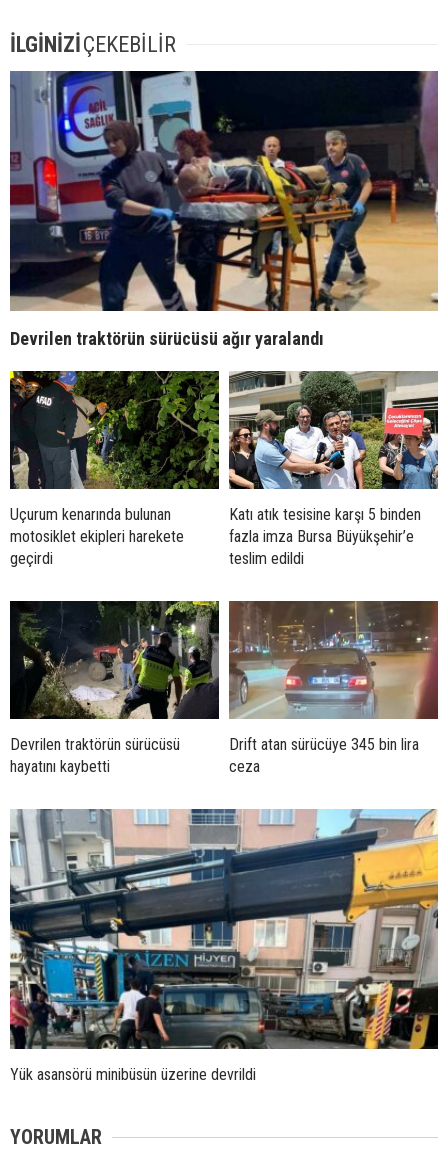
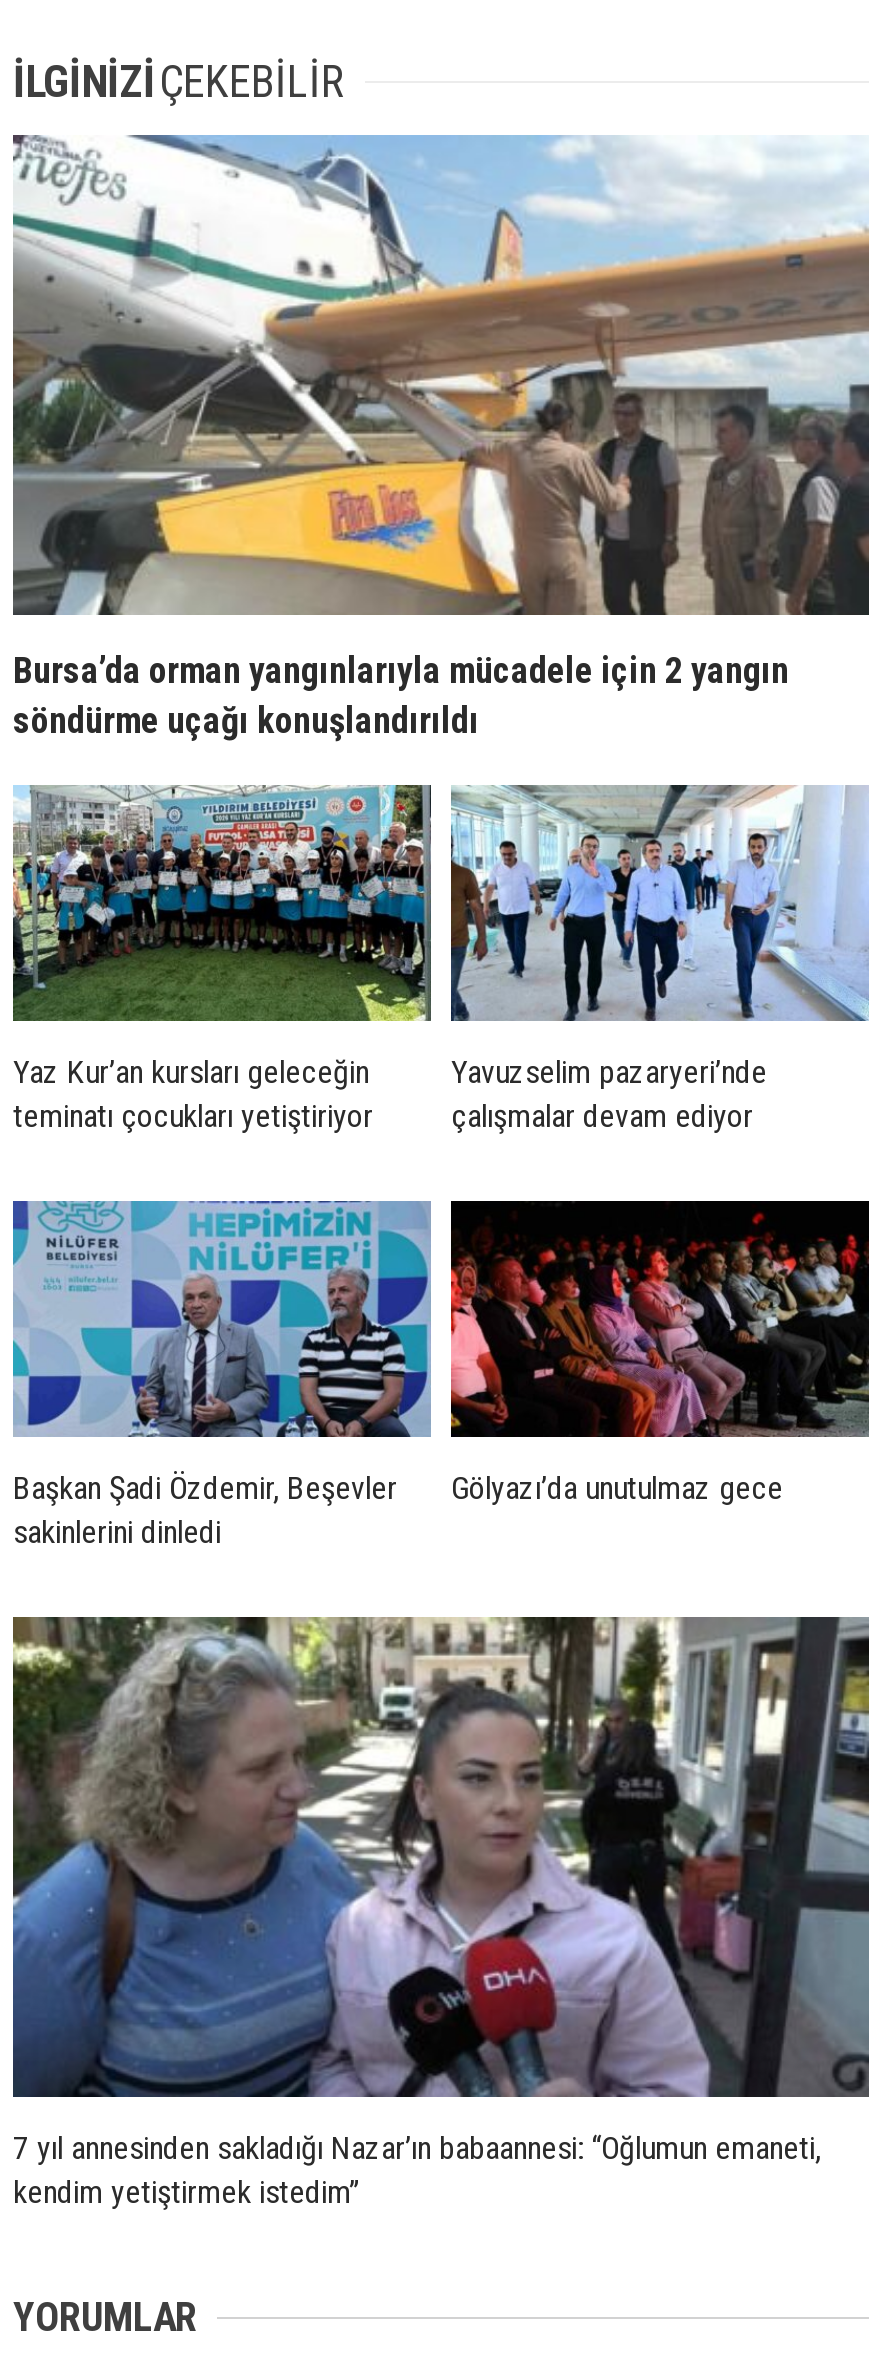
- [image]
- Devrilen traktörün sürücüsü ağır yaralandı
+ [image]
+ Bursa’da orman yangınlarıyla mücadele için 2 yangın
+ söndürme uçağı konuşlandırıldı

- [image]
- Katı atık tesisine karşı 5 binden
- fazla imza Bursa Büyükşehir’e
- teslim edildi
+ [image]
+ Yavuzselim pazaryeri’nde
+ çalışmalar devam ediyor

- [image]
- Uçurum kenarında bulunan
- motosiklet ekipleri harekete
- geçirdi
+ [image]
+ Yaz Kur’an kursları geleceğin
+ teminatı çocukları yetiştiriyor

- [image]
- Devrilen traktörün sürücüsü
- hayatını kaybetti
+ [image]
+ Başkan Şadi Özdemir, Beşevler
+ sakinlerini dinledi

- [image]
- Drift atan sürücüye 345 bin lira
- ceza
+ [image]
+ Gölyazı’da unutulmaz gece

- [image]
- Yük asansörü minibüsün üzerine devrildi
+ [image]
+ 7 yıl annesinden sakladığı Nazar’ın babaannesi: “Oğlumun emaneti,
+ kendim yetiştirmek istedim”
